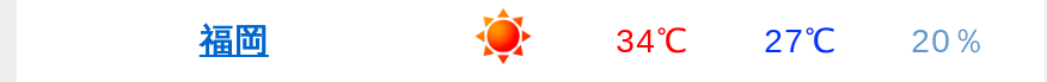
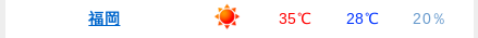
- 34℃
+ 35℃

- 27℃
+ 28℃
